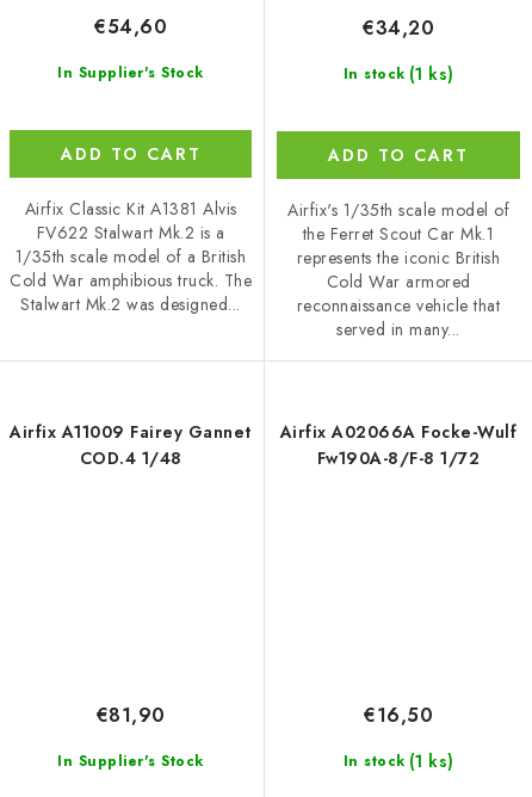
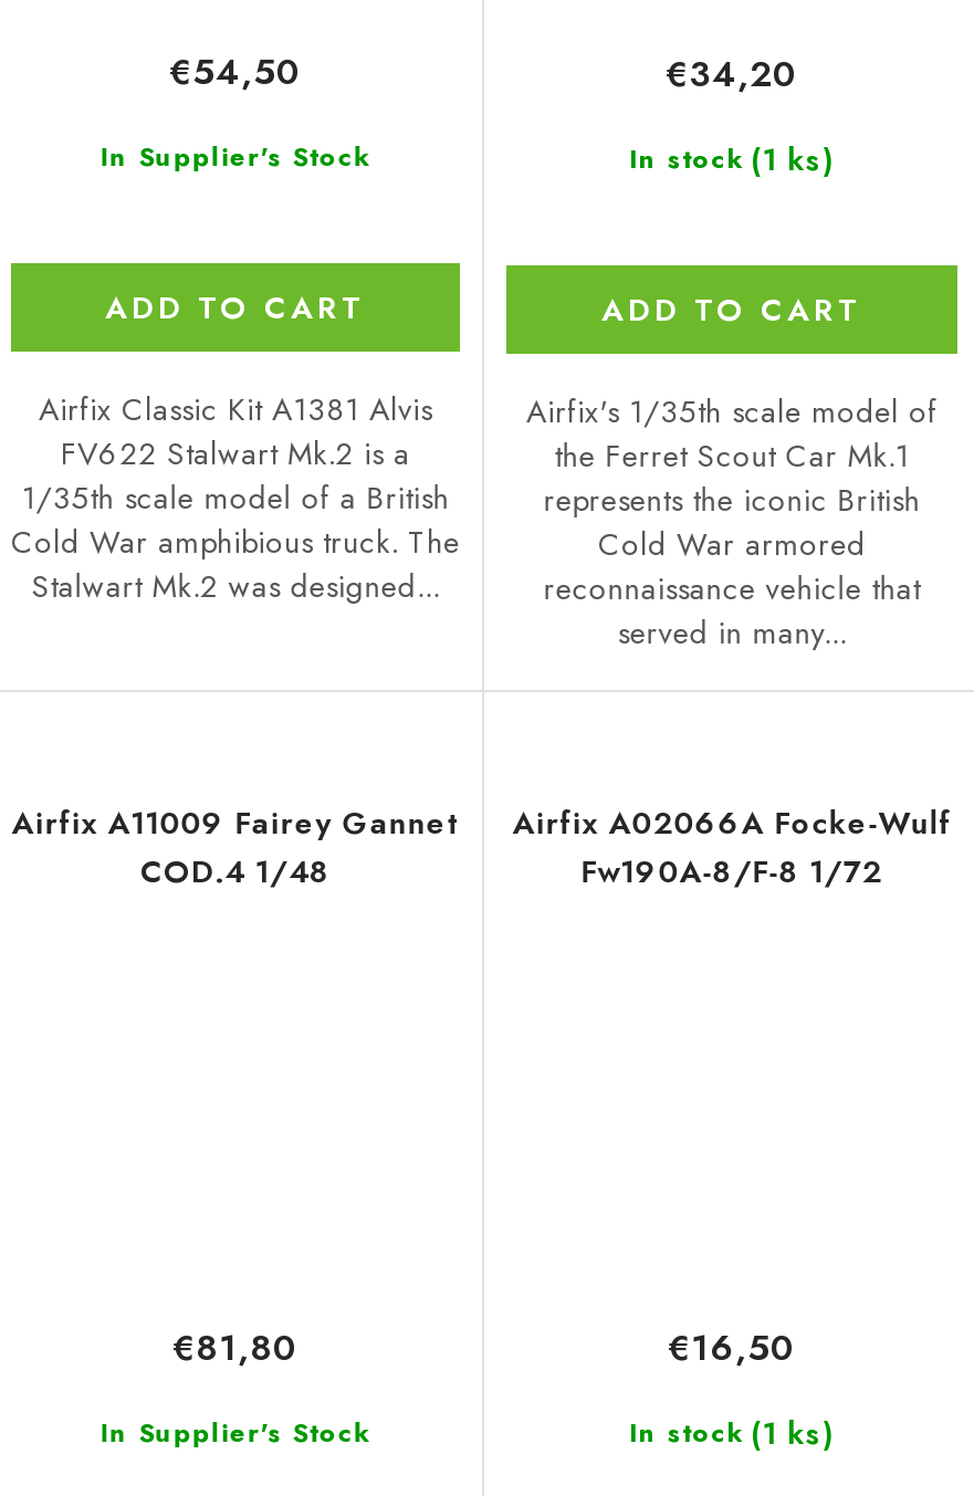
- €54,60
+ €54,50

- €81,90
+ €81,80
